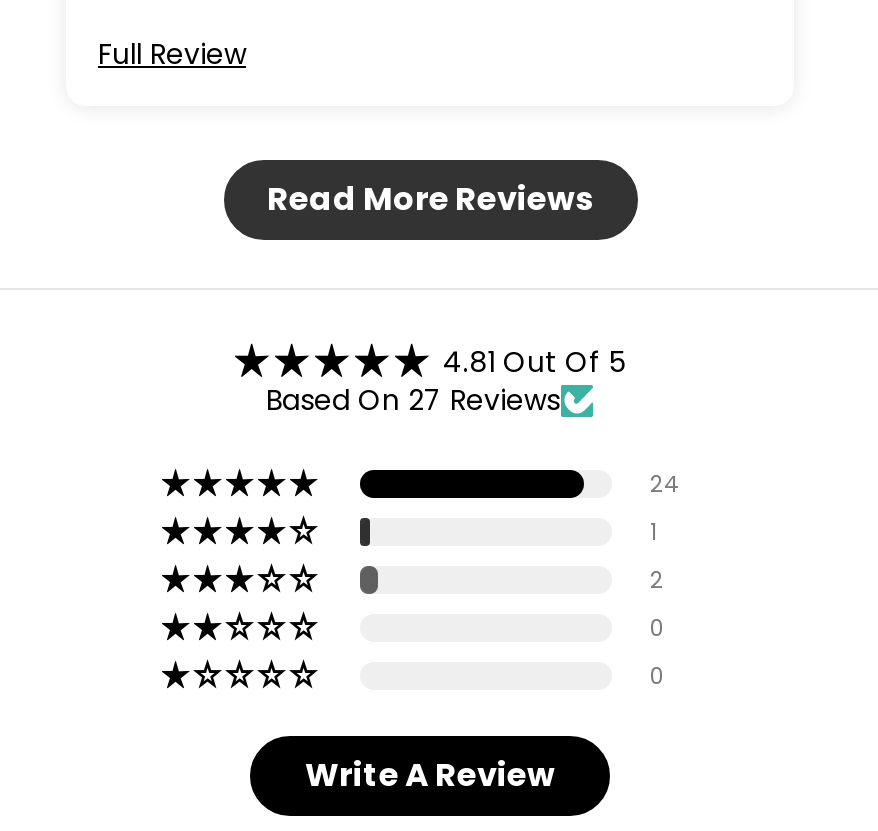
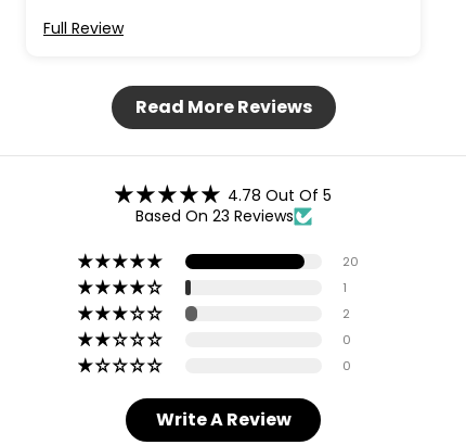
- 4.81 Out Of 5
+ 4.78 Out Of 5

- Based On 27 Reviews
+ Based On 23 Reviews

- 24
+ 20
